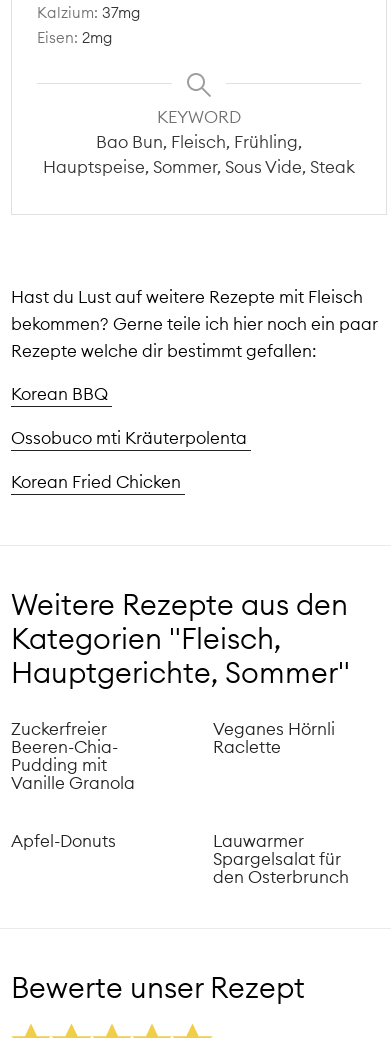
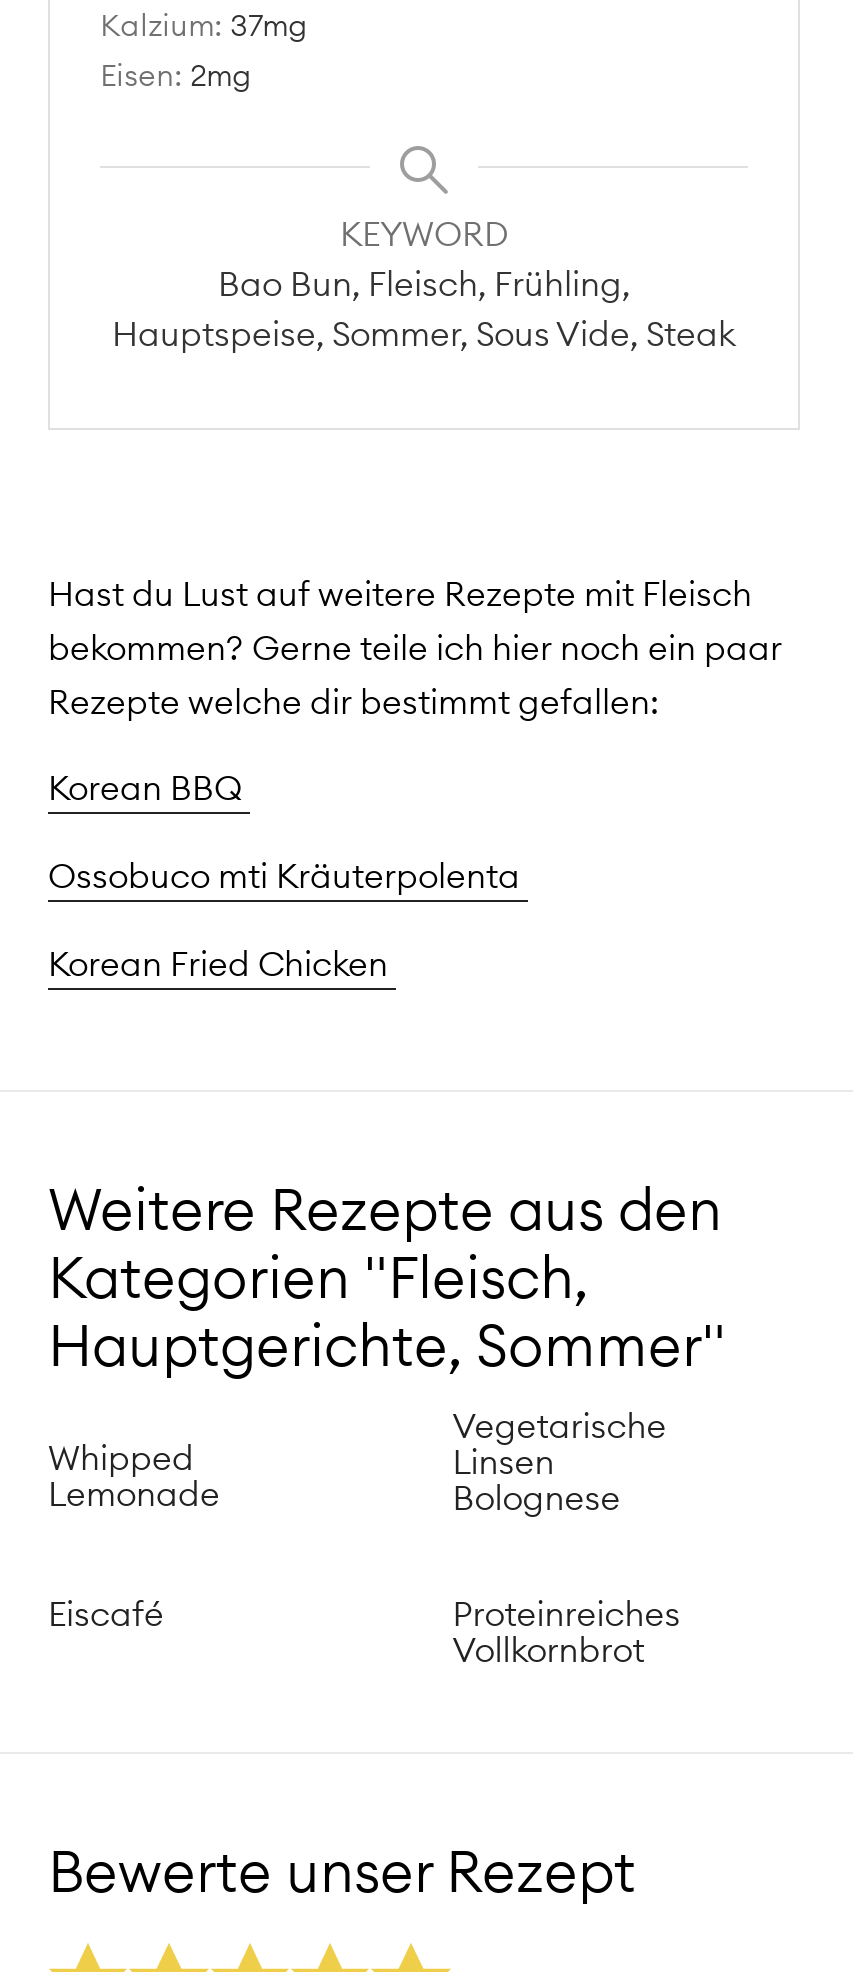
- Zuckerfreier
- Beeren-Chia-
- Pudding mit
- Vanille Granola
+ Whipped
+ Lemonade

- Veganes Hörnli
- Raclette
+ Vegetarische
+ Linsen
+ Bolognese

- Apfel-Donuts
- Lauwarmer
- Spargelsalat für
- den Osterbrunch
+ Eiscafé
+ Proteinreiches
+ Vollkornbrot
